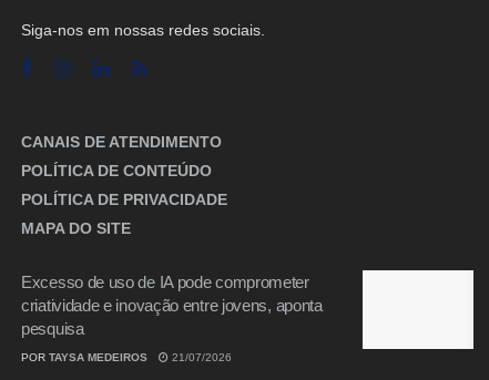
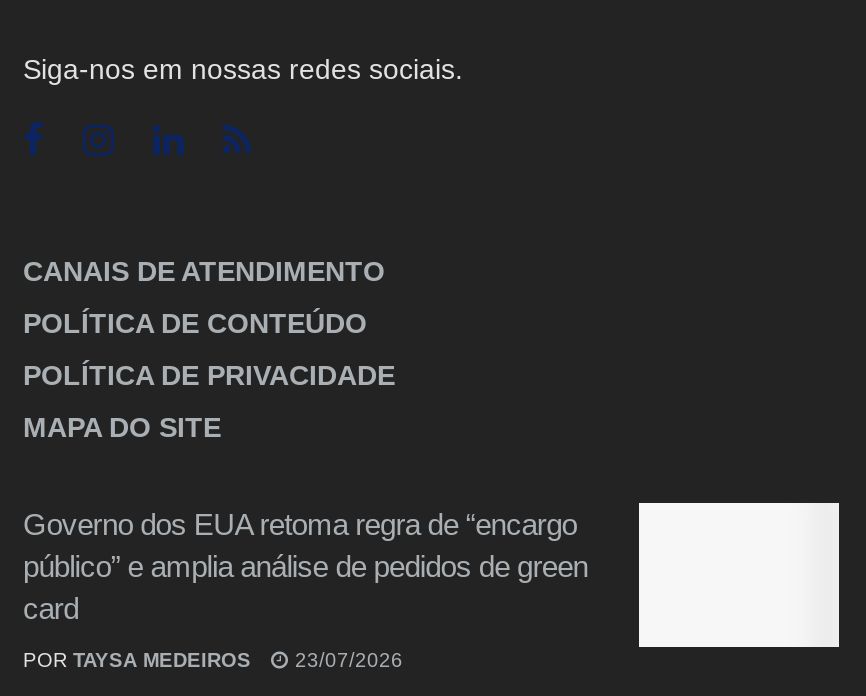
- Excesso de uso de IA pode comprometer
- criatividade e inovação entre jovens, aponta
- pesquisa
+ Governo dos EUA retoma regra de “encargo
+ público” e amplia análise de pedidos de green
+ card

- POR TAYSA MEDEIROS 21/07/2026
+ POR TAYSA MEDEIROS 23/07/2026
